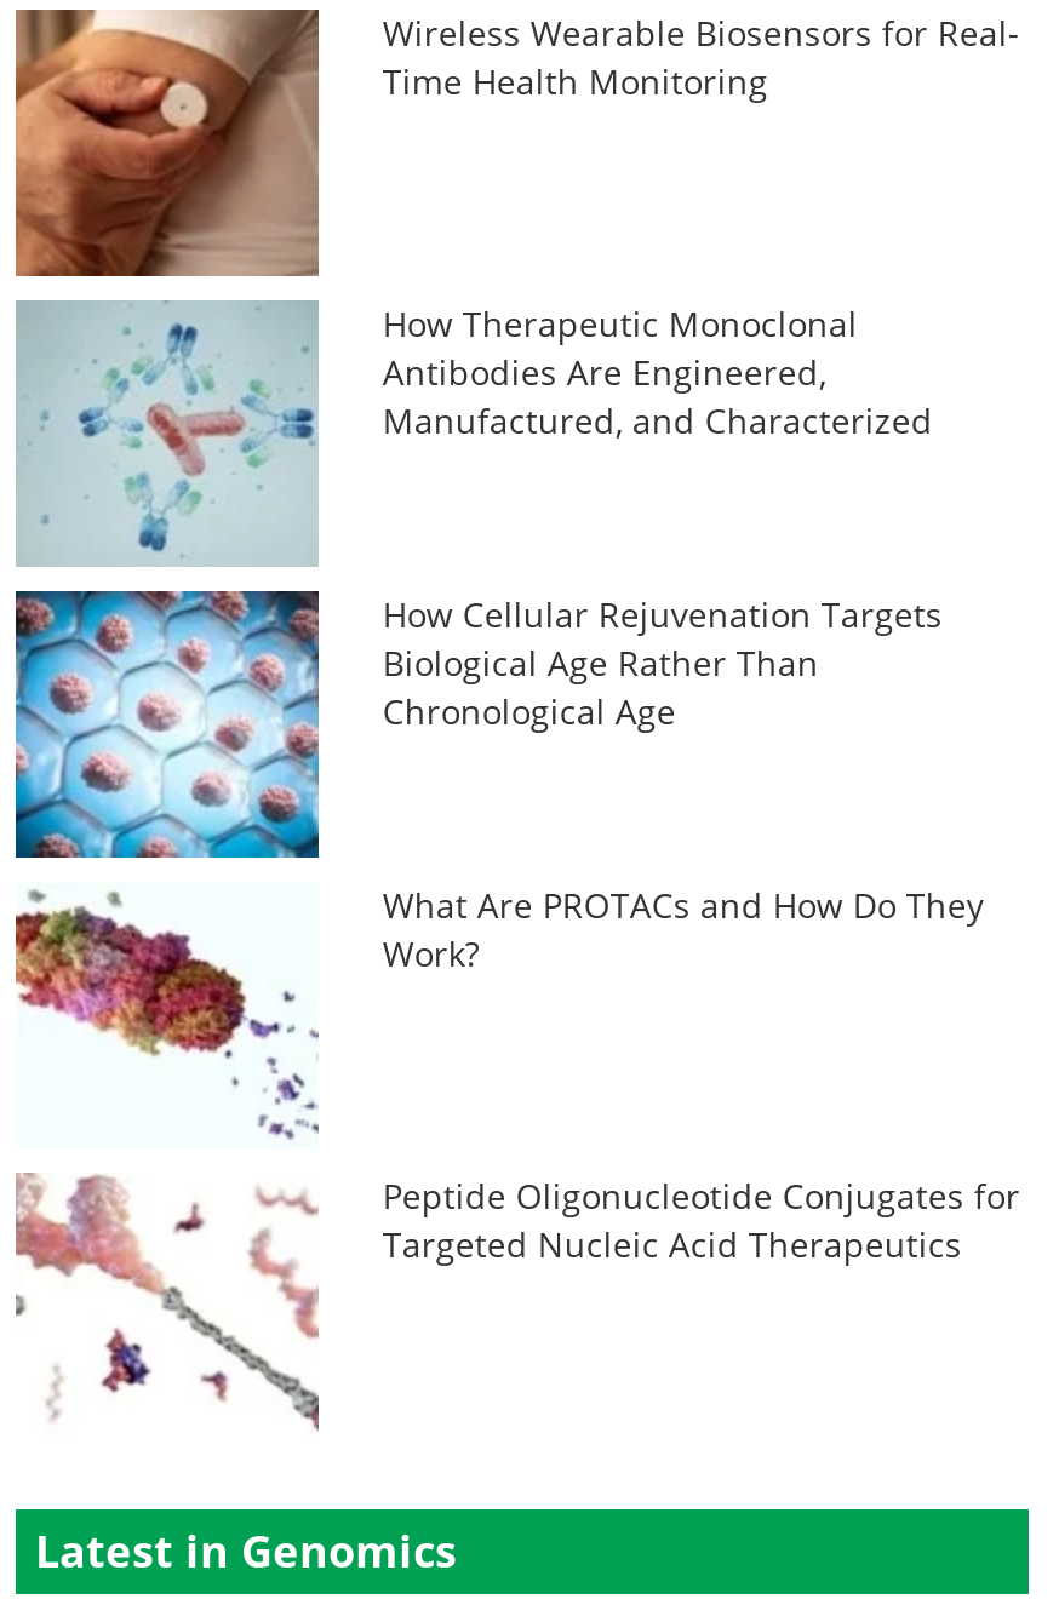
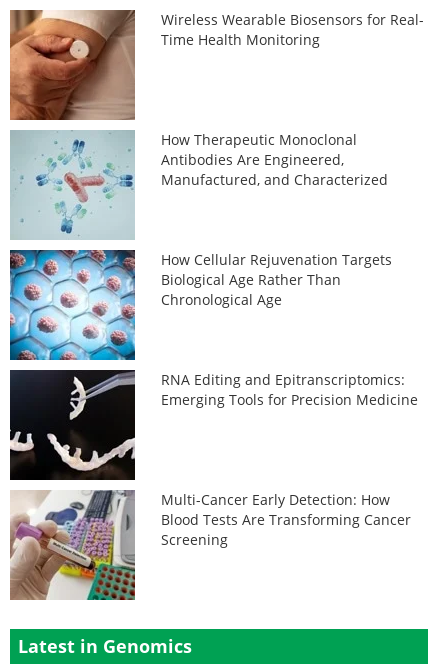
- [image]
- What Are PROTACs and How Do They
- Work?
+ [image]
+ RNA Editing and Epitranscriptomics:
+ Emerging Tools for Precision Medicine

- [image]
- Peptide Oligonucleotide Conjugates for
- Targeted Nucleic Acid Therapeutics
+ [image]
+ Multi-Cancer Early Detection: How
+ Blood Tests Are Transforming Cancer
+ Screening
